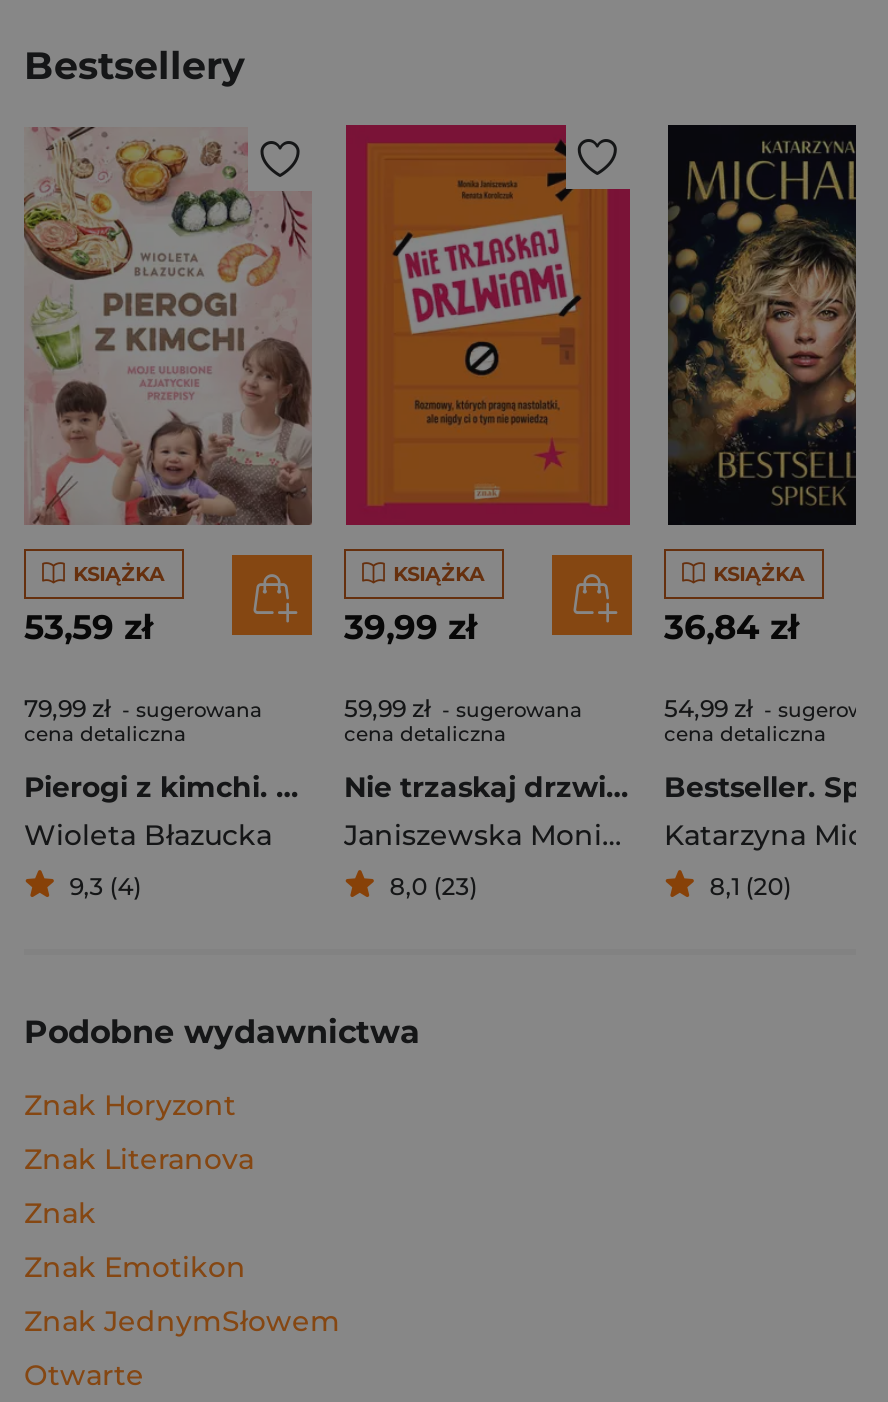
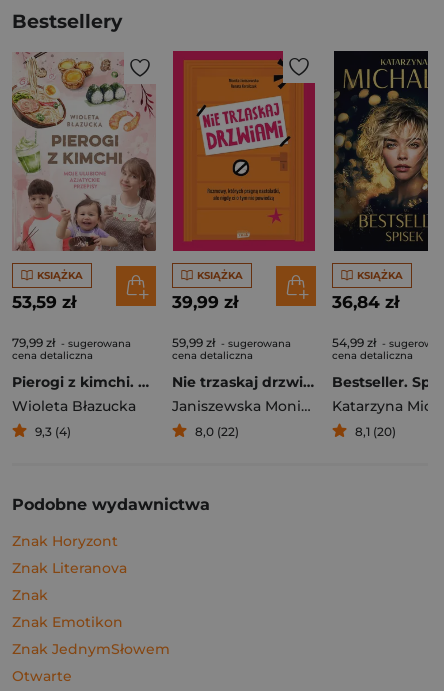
- 8,0 (23)
+ 8,0 (22)
